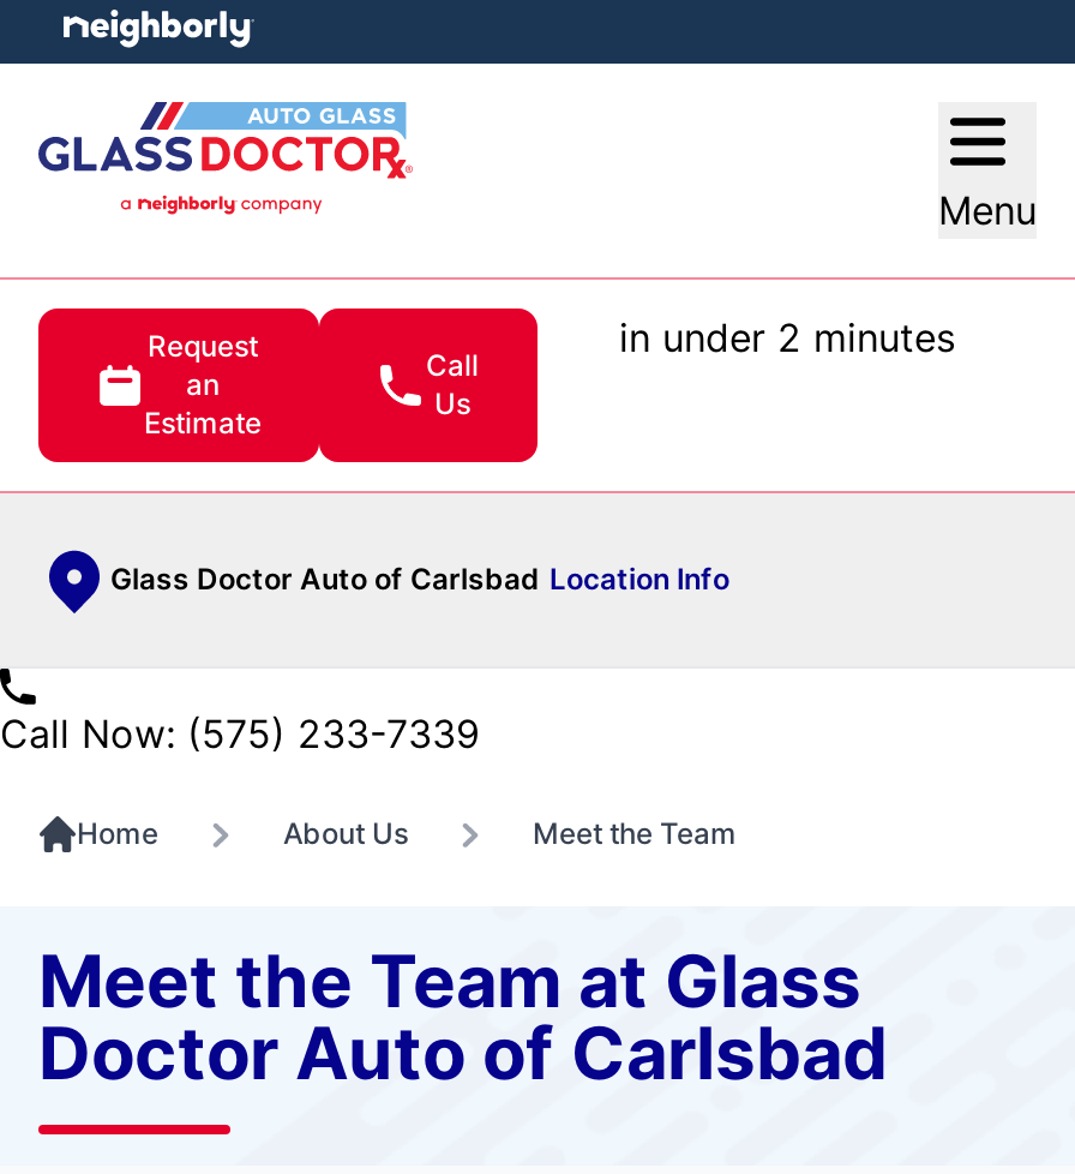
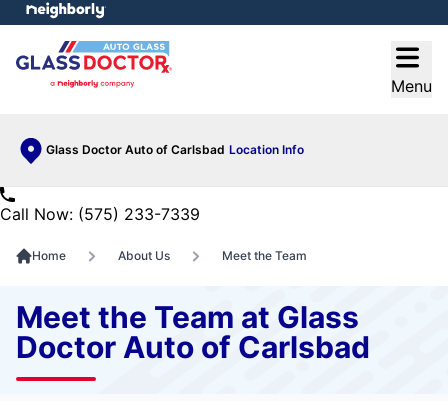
- [image]
- Request
- an
- Estimate

- in under 2 minutes

- Call
- Us
